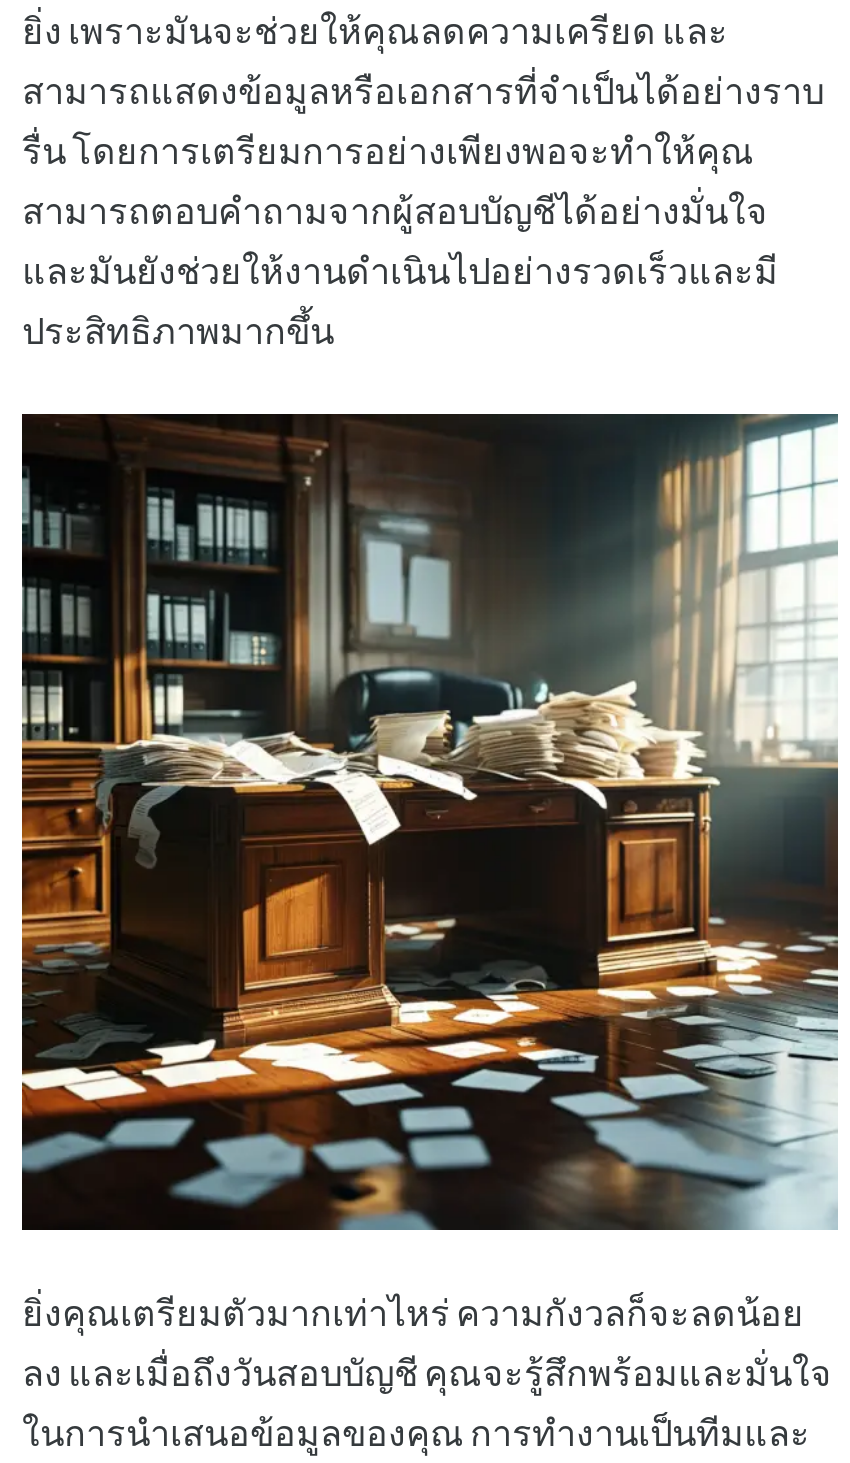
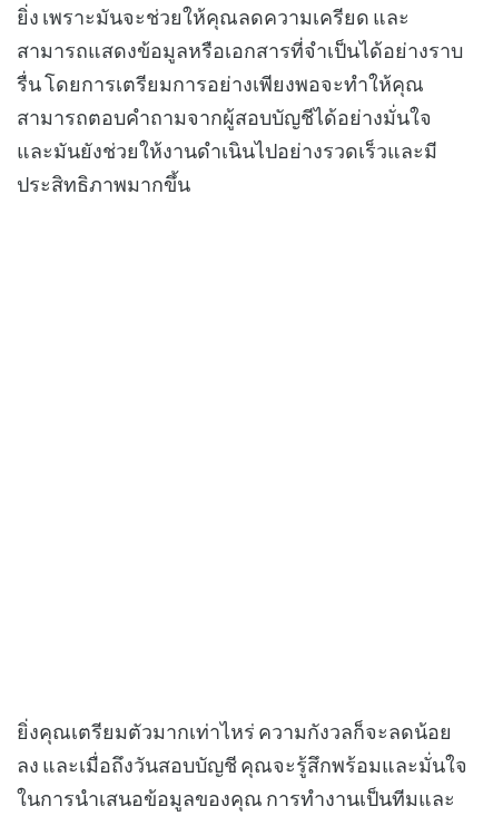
- [image]
